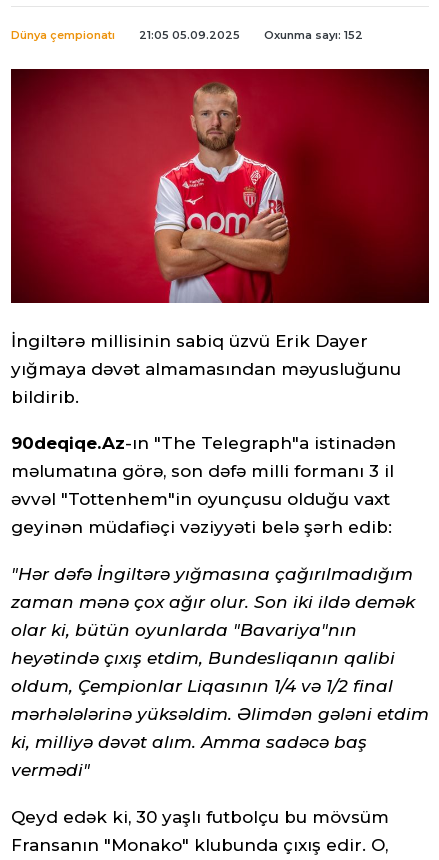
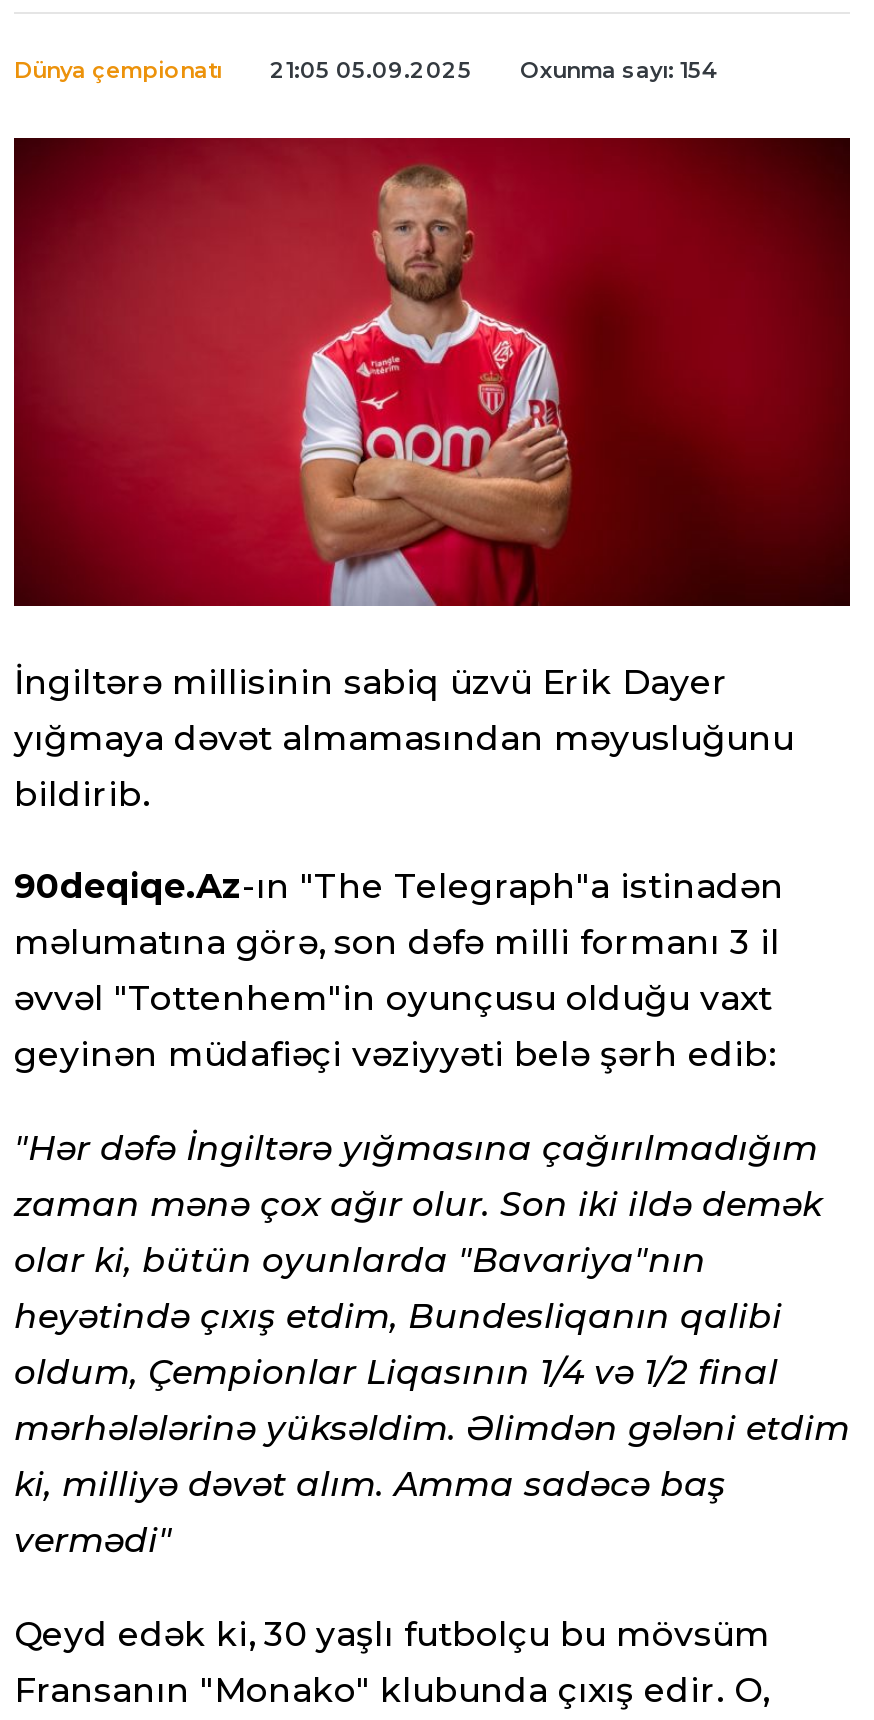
- Dünya çempionatı 21:05 05.09.2025 Oxunma sayı: 152
+ Dünya çempionatı 21:05 05.09.2025 Oxunma sayı: 154
